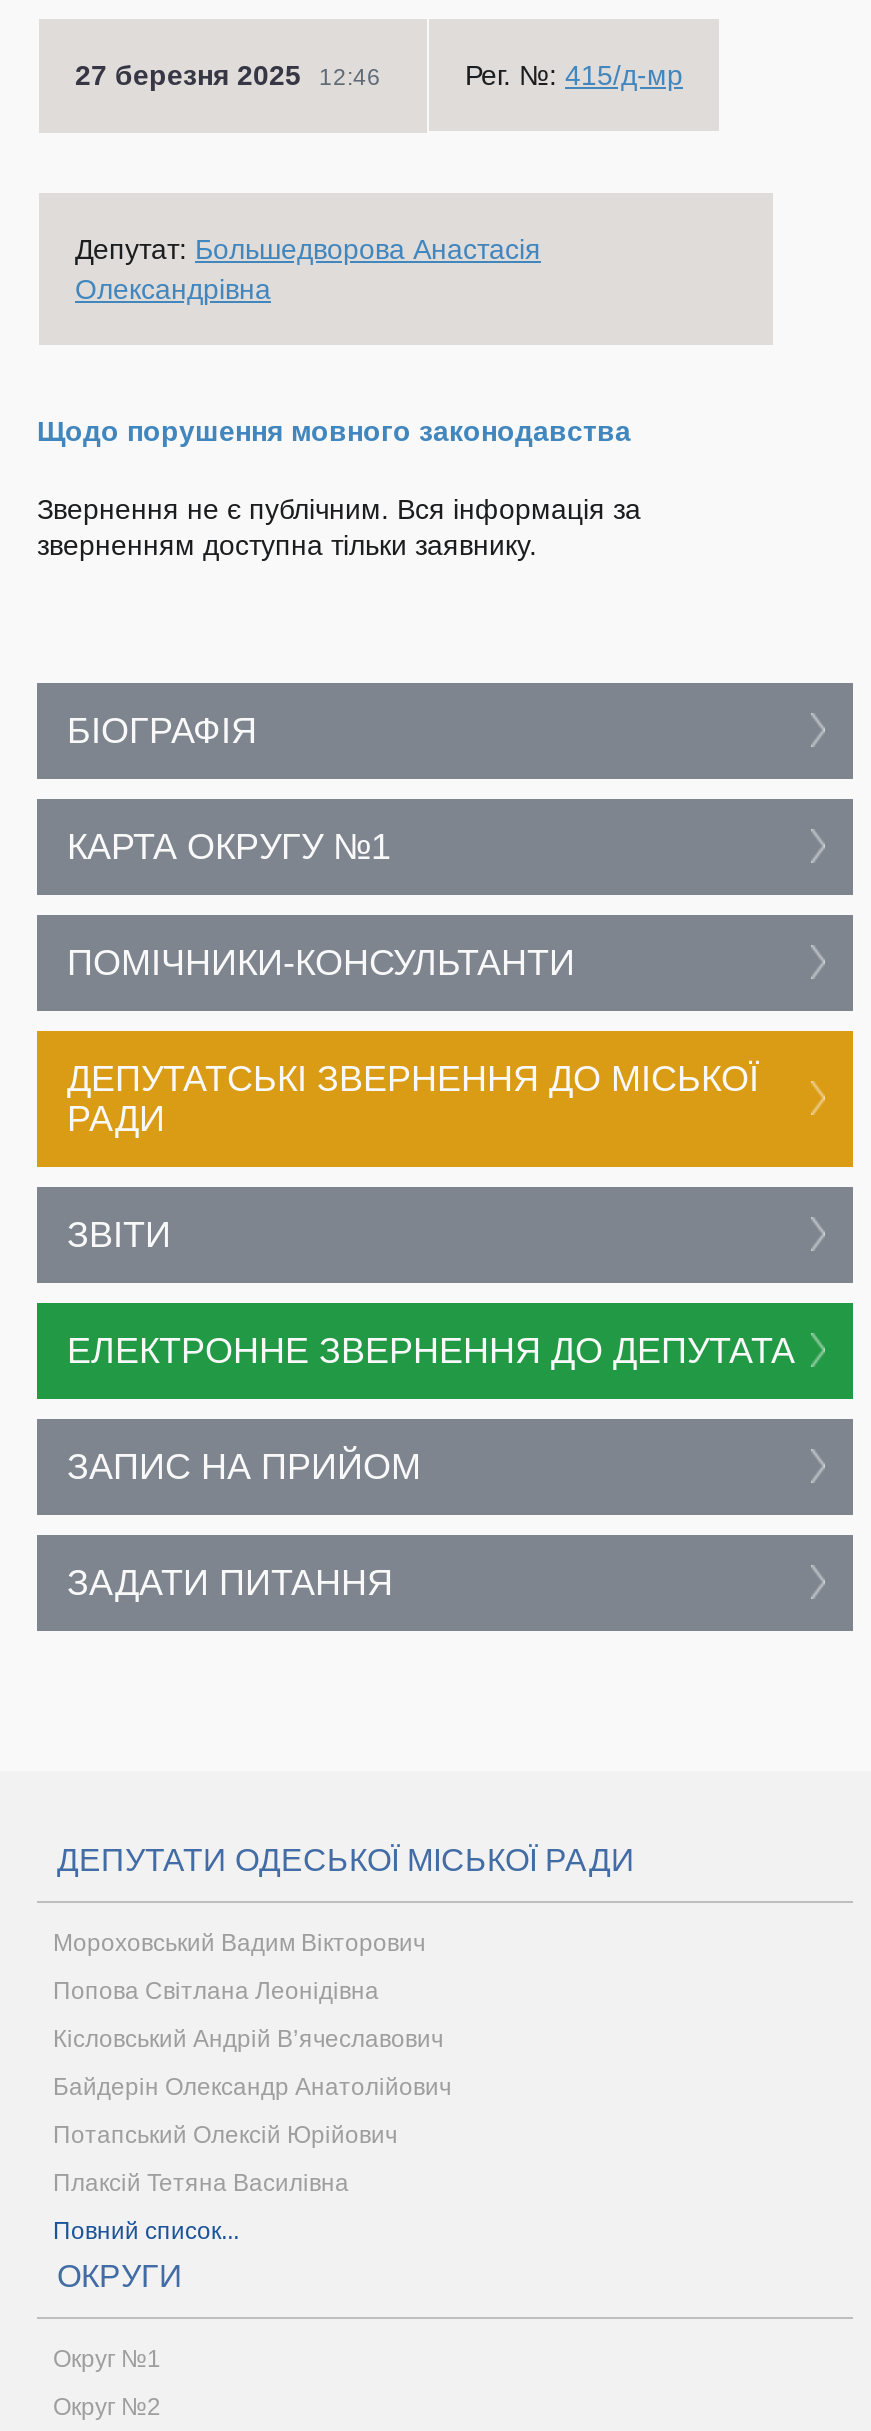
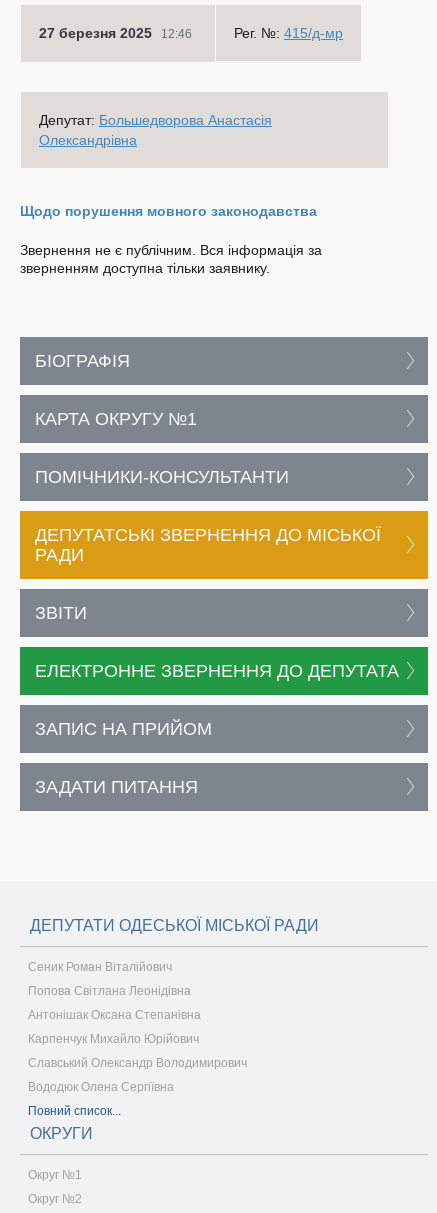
- Мороховський Вадим Вікторович
+ Сеник Роман Віталійович

- Кісловський Андрій В’ячеславович
+ Антонішак Оксана Степанівна

- Байдерін Олександр Анатолійович
+ Карпенчук Михайло Юрійович

- Потапський Олексій Юрійович
+ Славський Олександр Володимирович

- Плаксій Тетяна Василівна
+ Вододюк Олена Сергіївна
